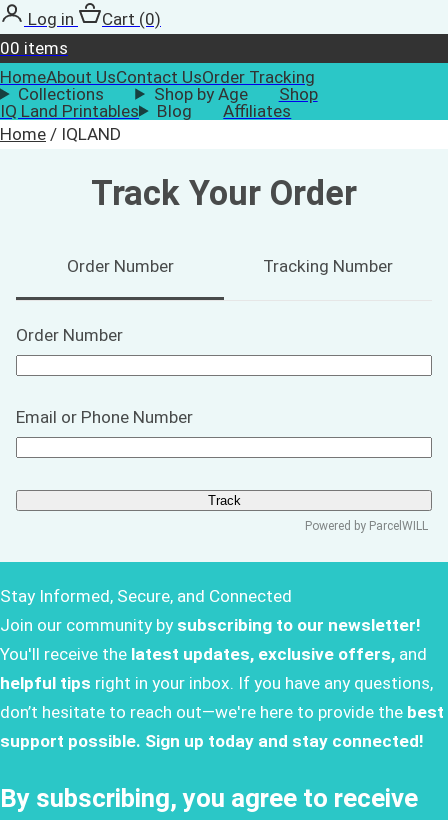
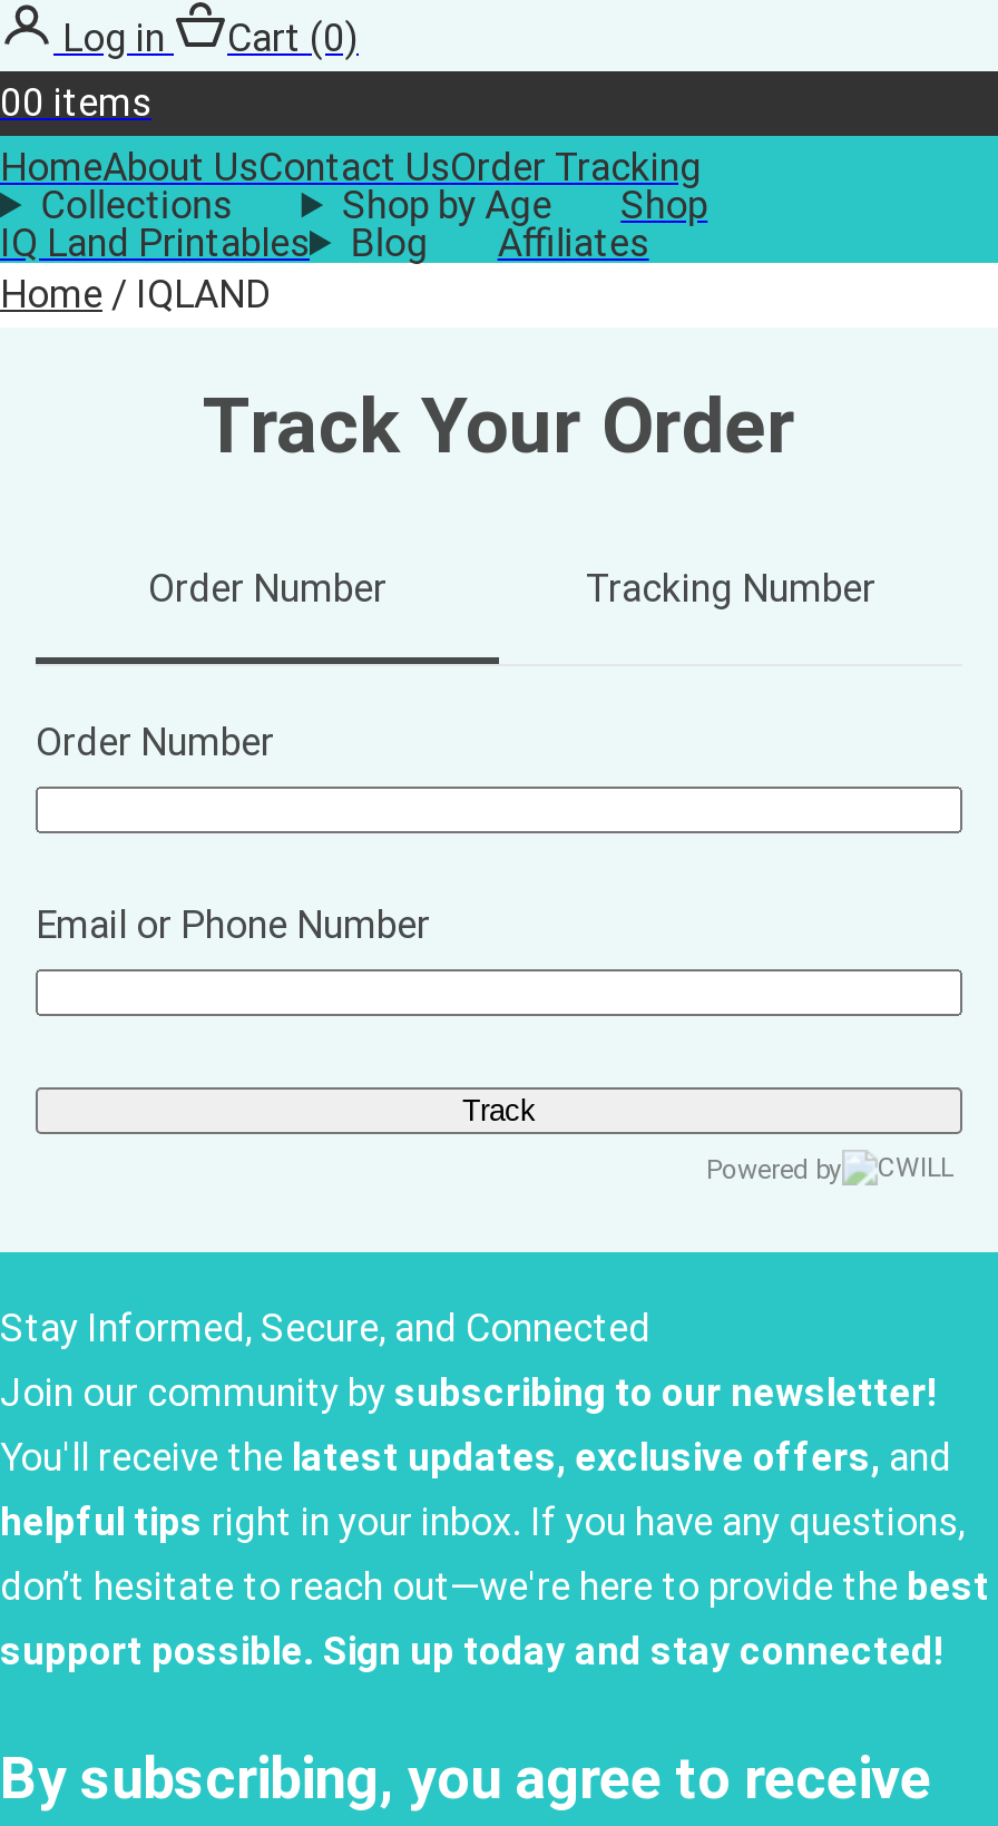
- Powered by ParcelWILL
+ Powered by
